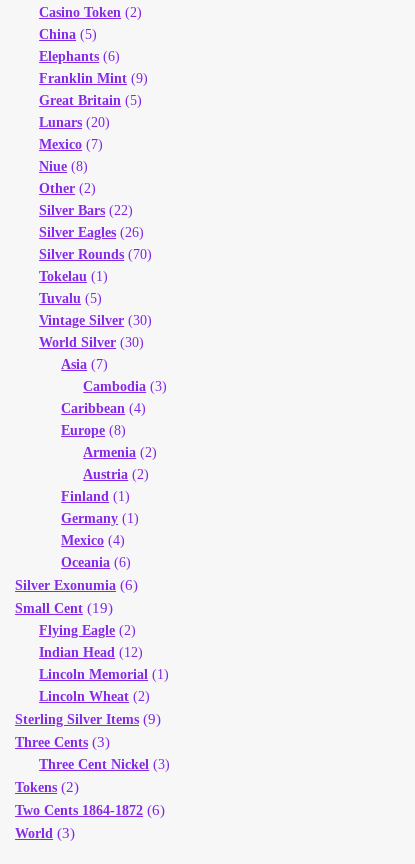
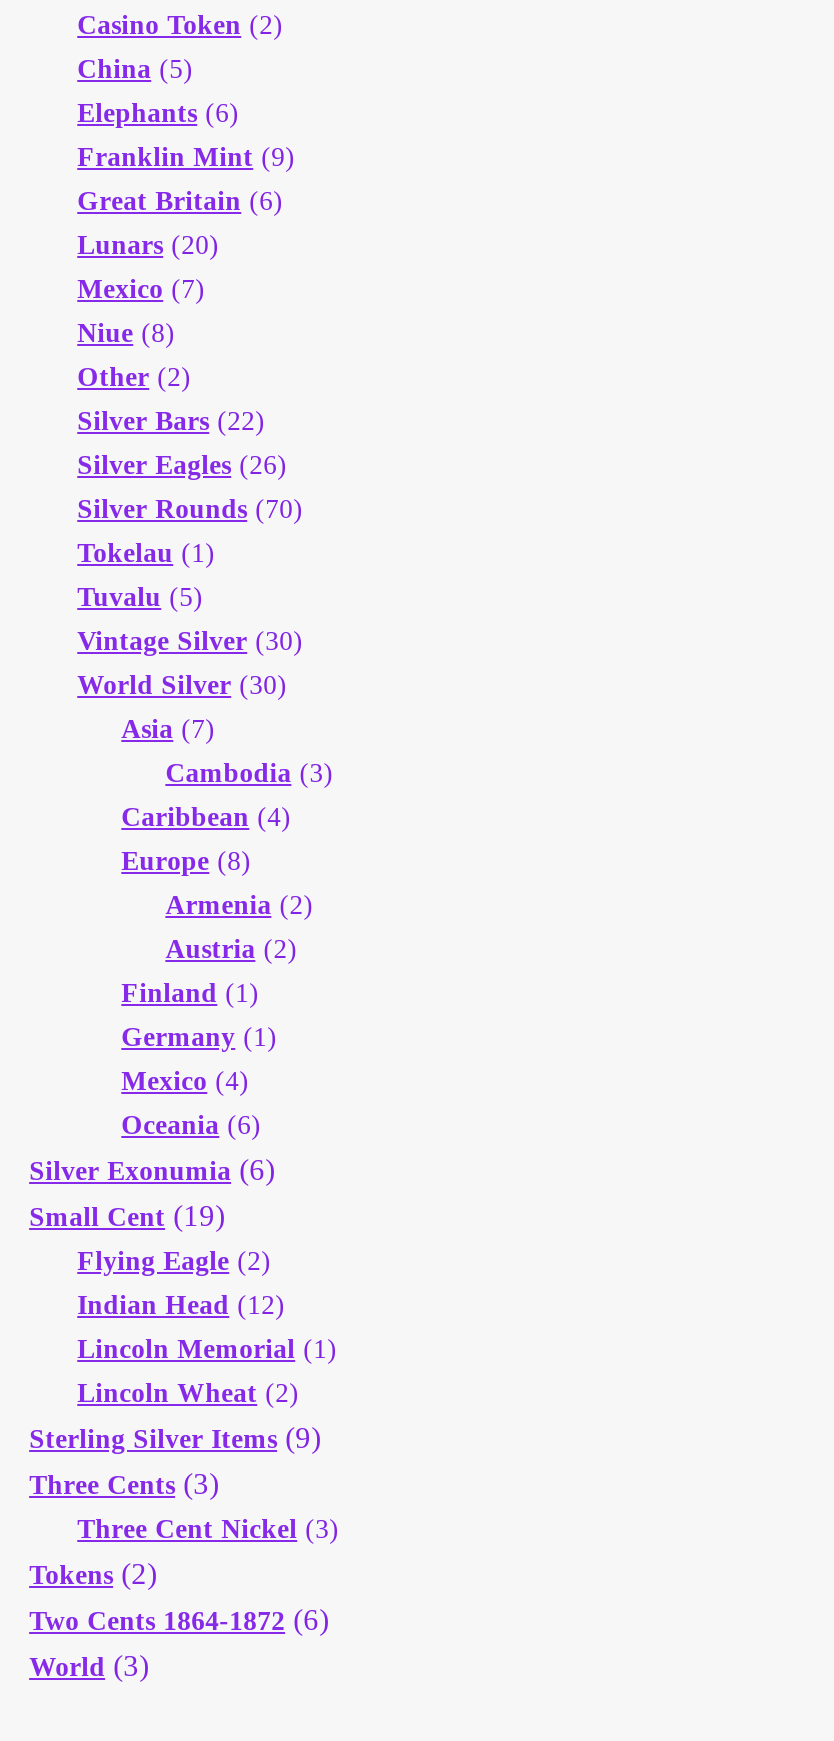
- Great Britain (5)
+ Great Britain (6)
